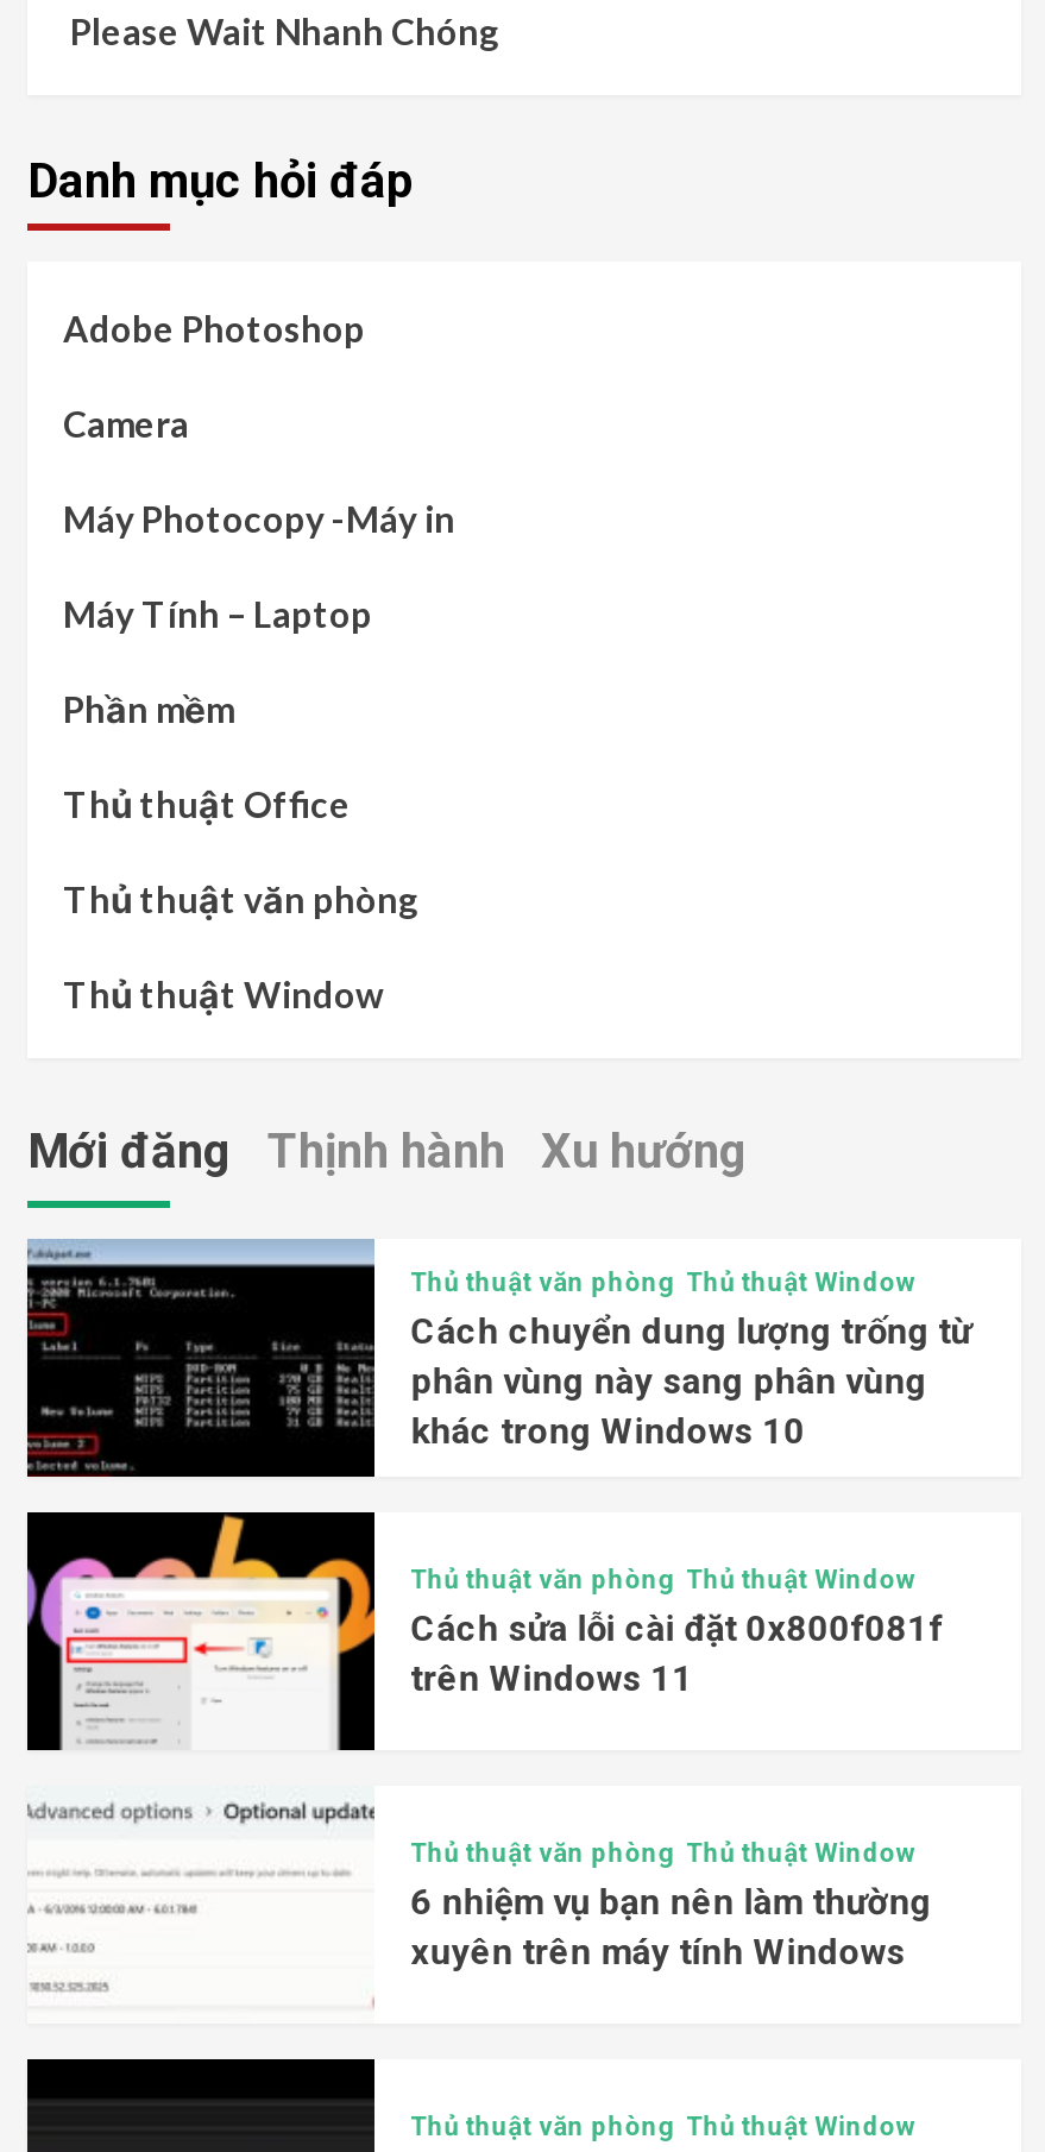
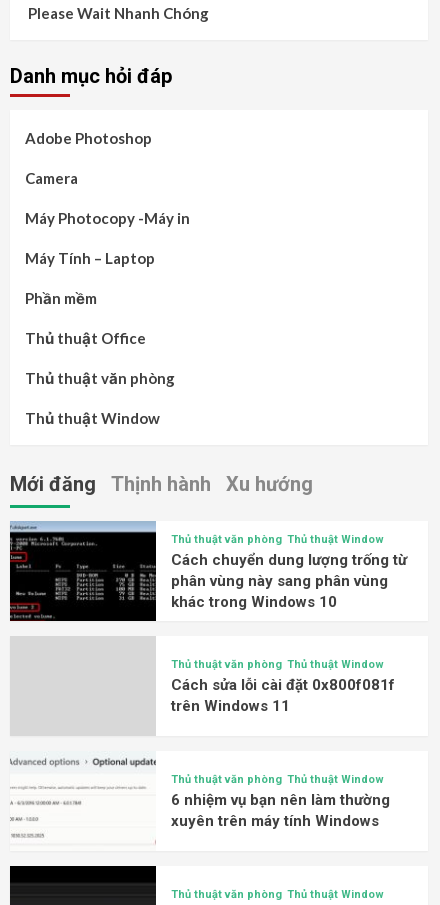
- [image]
